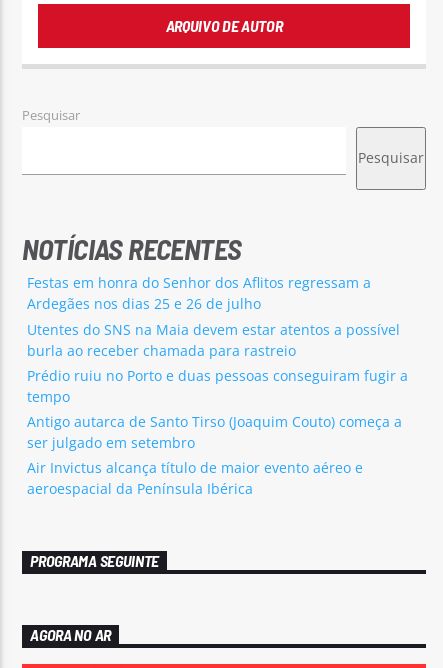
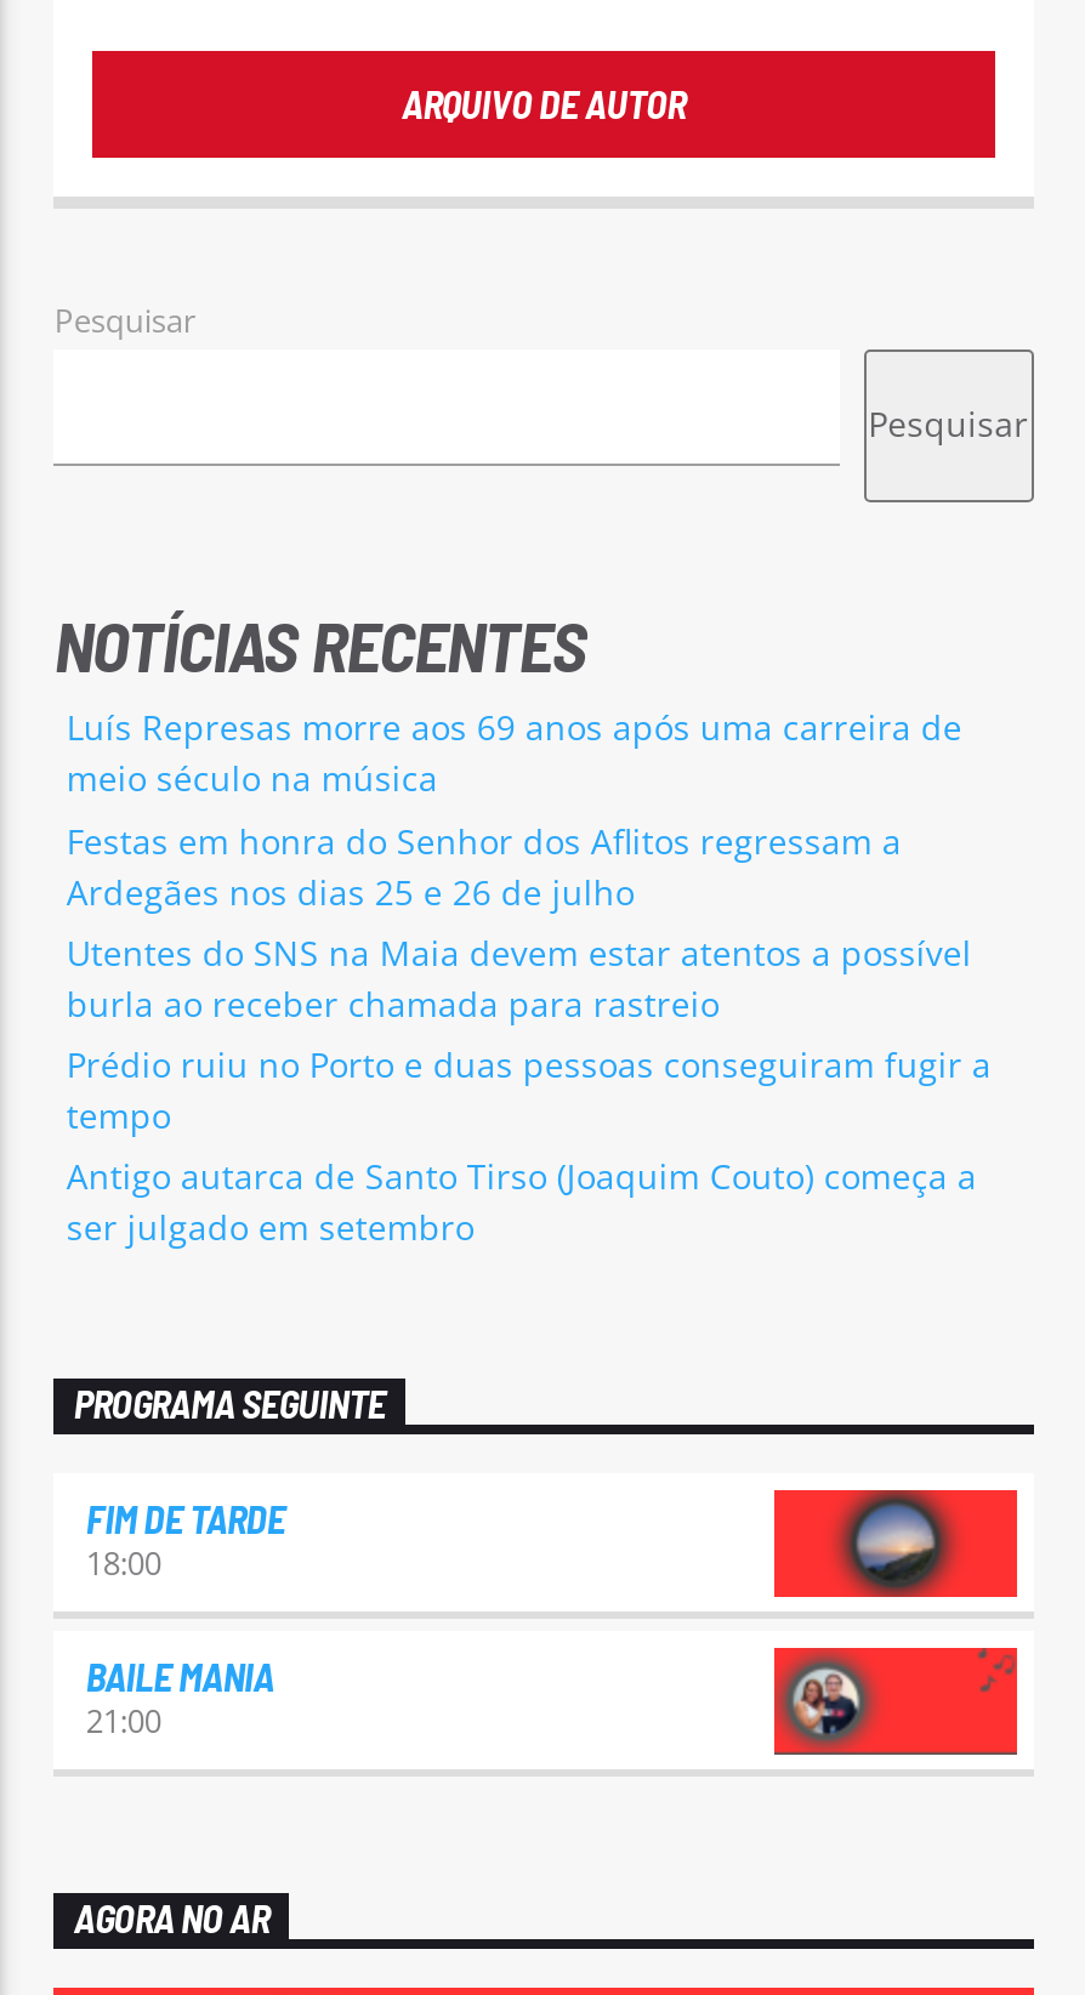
+ Luís Represas morre aos 69 anos após uma carreira de
+ meio século na música

- Air Invictus alcança título de maior evento aéreo e
- aeroespacial da Península Ibérica

+ FIM DE TARDE
+ 18:00
+ BAILE MANIA
+ 21:00

+ [image]
